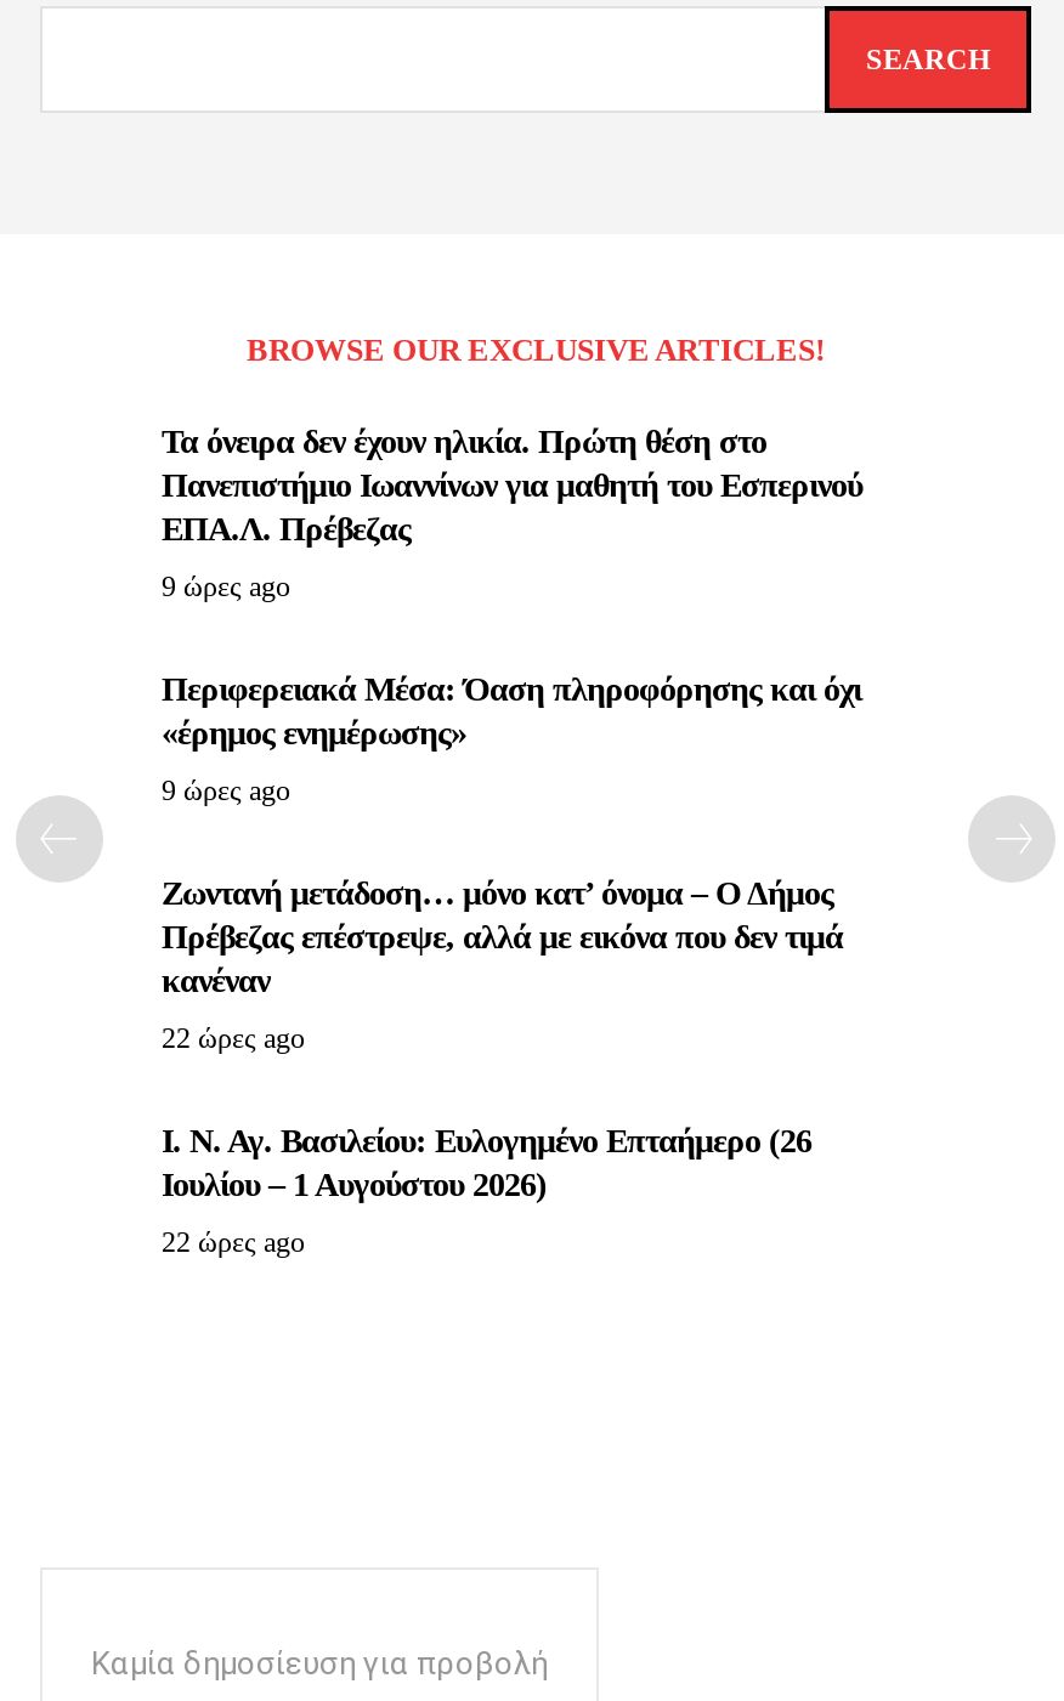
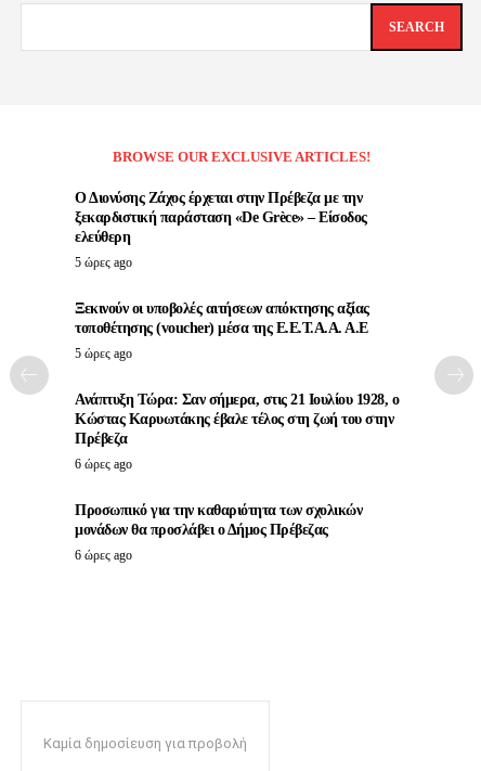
- Τα όνειρα δεν έχουν ηλικία. Πρώτη θέση στο
- Πανεπιστήμιο Ιωαννίνων για μαθητή του Εσπερινού
- ΕΠΑ.Λ. Πρέβεζας
+ Ο Διονύσης Ζάχος έρχεται στην Πρέβεζα με την
+ ξεκαρδιστική παράσταση «De Grèce» – Είσοδος
+ ελεύθερη

- 9 ώρες ago
+ 5 ώρες ago

- Περιφερειακά Μέσα: Όαση πληροφόρησης και όχι
- «έρημος ενημέρωσης»
+ Ξεκινούν οι υποβολές αιτήσεων απόκτησης αξίας
+ τοποθέτησης (voucher) μέσα της Ε.Ε.Τ.Α.Α. Α.Ε

- 9 ώρες ago
+ 5 ώρες ago

- Ζωντανή μετάδοση… μόνο κατ’ όνομα – Ο Δήμος
- Πρέβεζας επέστρεψε, αλλά με εικόνα που δεν τιμά
- κανέναν
+ Ανάπτυξη Τώρα: Σαν σήμερα, στις 21 Ιουλίου 1928, ο
+ Κώστας Καρυωτάκης έβαλε τέλος στη ζωή του στην
+ Πρέβεζα

- 22 ώρες ago
+ 6 ώρες ago

- Ι. Ν. Αγ. Βασιλείου: Ευλογημένο Επταήμερο (26
- Ιουλίου – 1 Αυγούστου 2026)
+ Προσωπικό για την καθαριότητα των σχολικών
+ μονάδων θα προσλάβει ο Δήμος Πρέβεζας

- 22 ώρες ago
+ 6 ώρες ago
